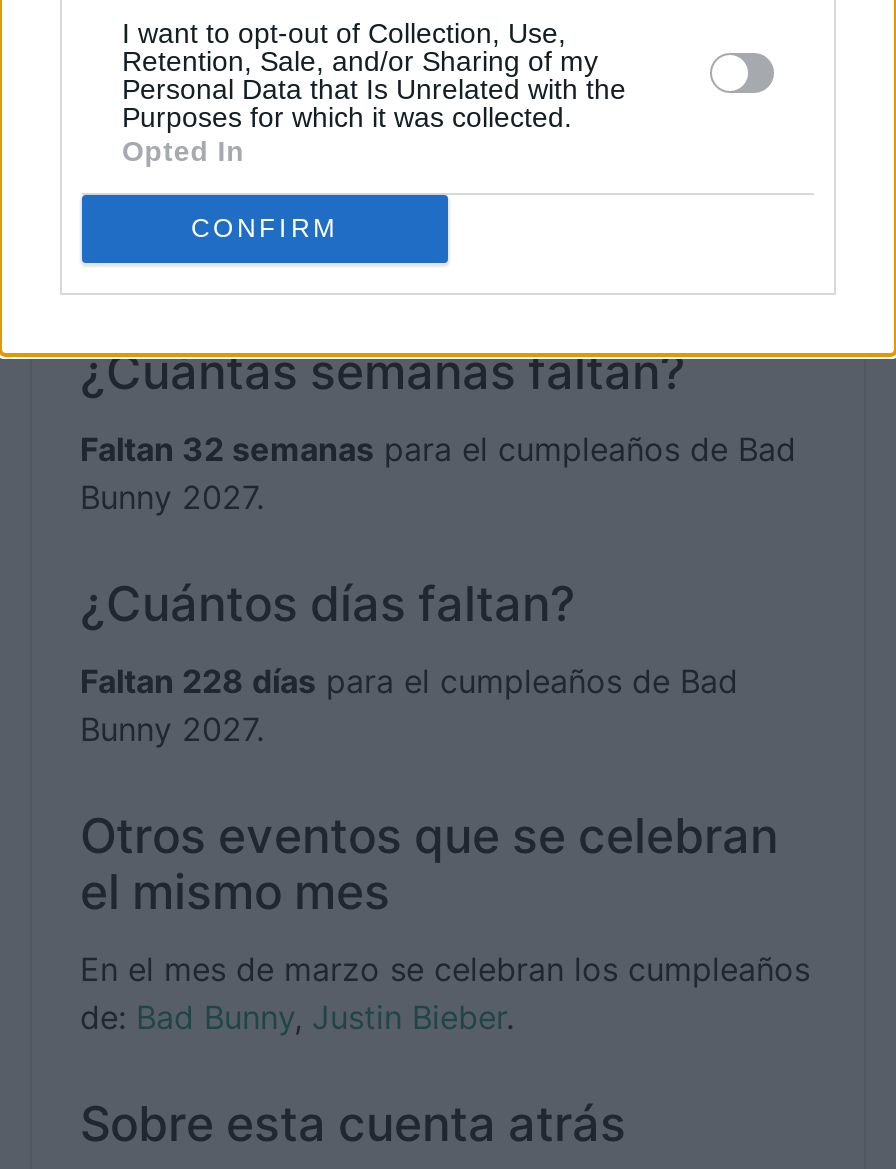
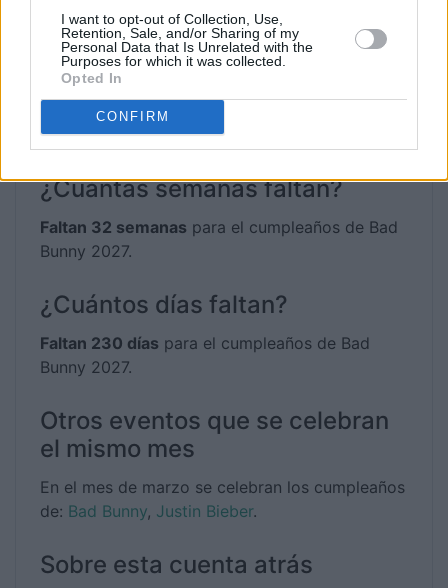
- Faltan 228 días para el cumpleaños de Bad
+ Faltan 230 días para el cumpleaños de Bad
